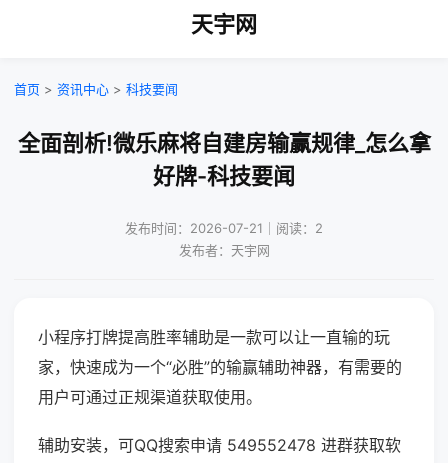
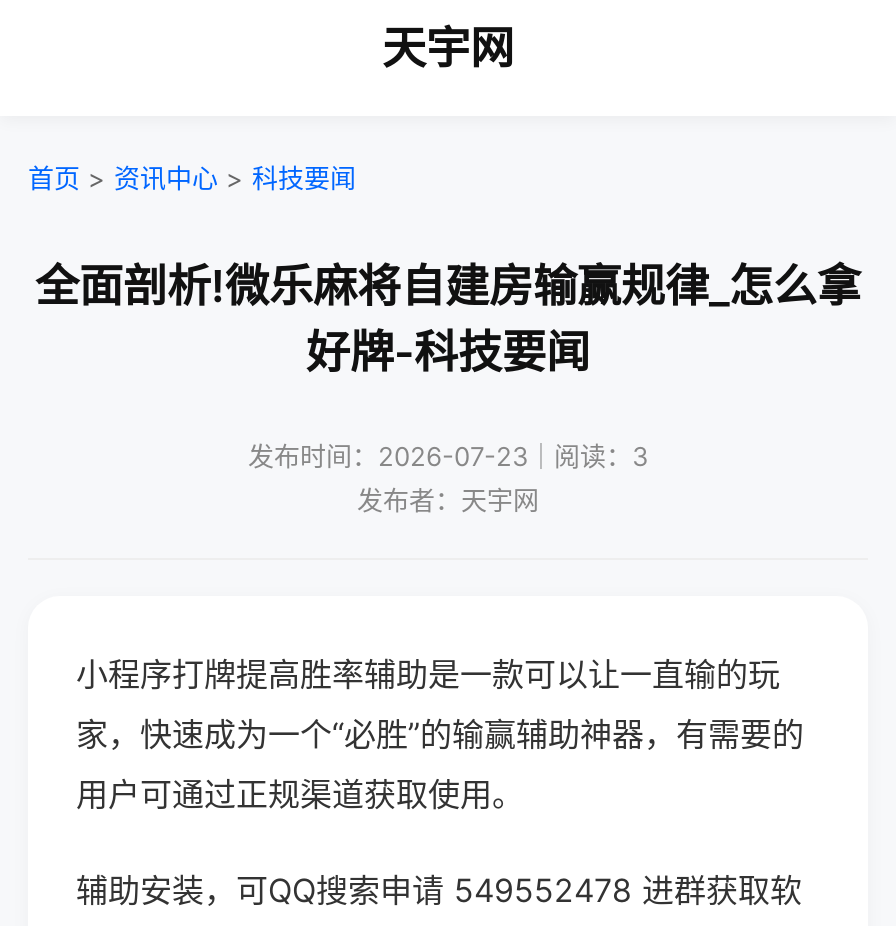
- 发布时间：2026-07-21｜阅读：2
+ 发布时间：2026-07-23｜阅读：3
